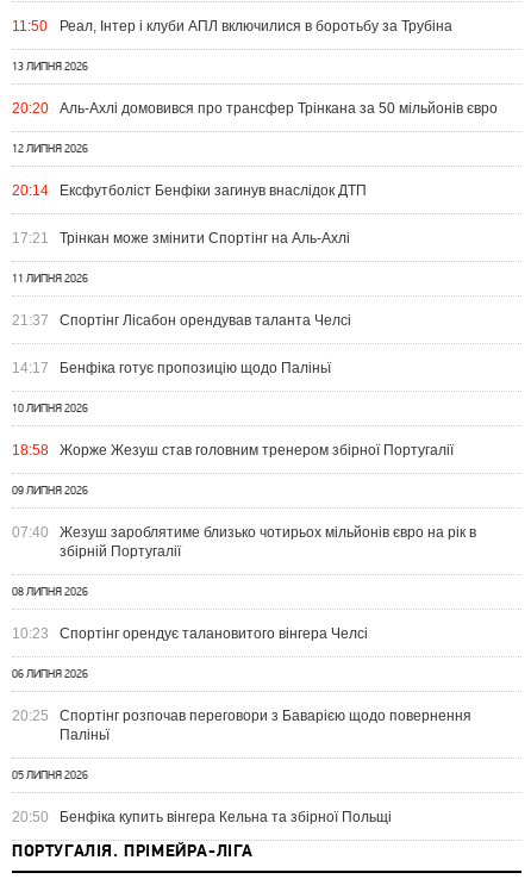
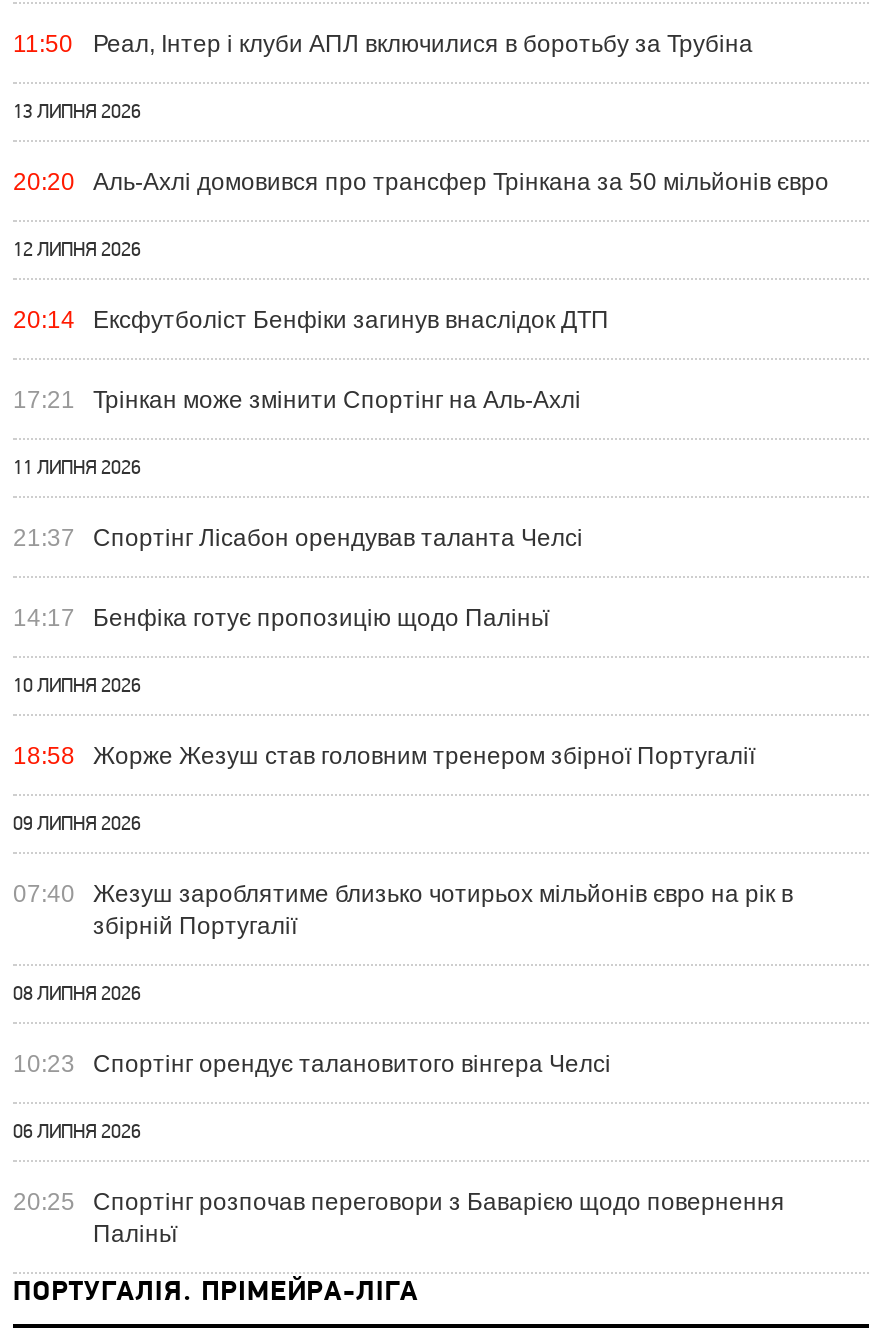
- 05 ЛИПНЯ 2026
- 20:50
- Бенфіка купить вінгера Кельна та збірної Польщі
